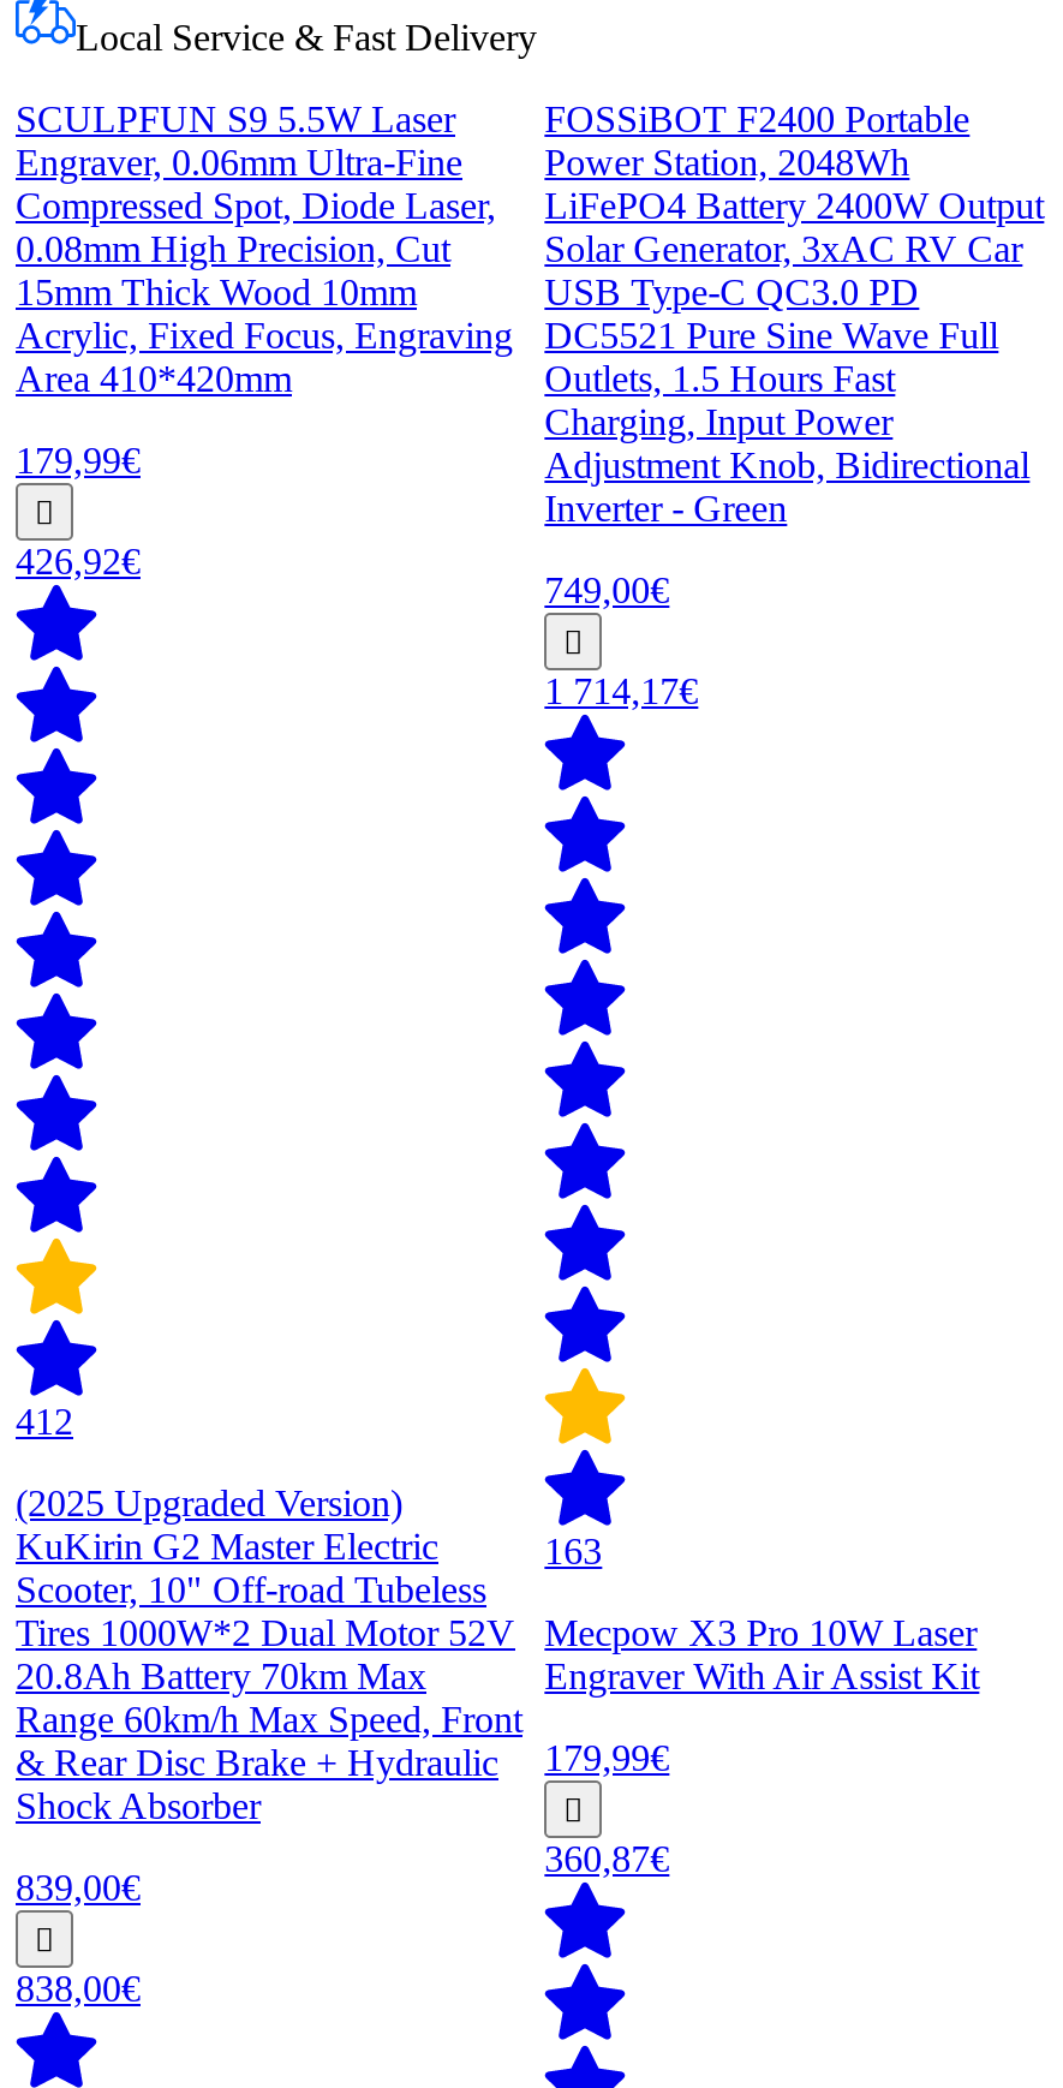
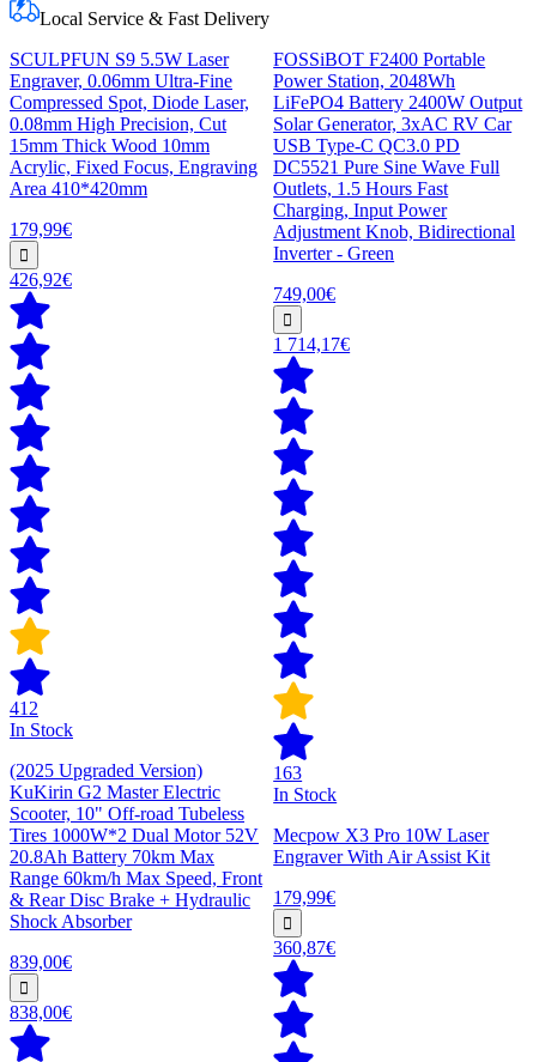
+ In Stock

+ In Stock
